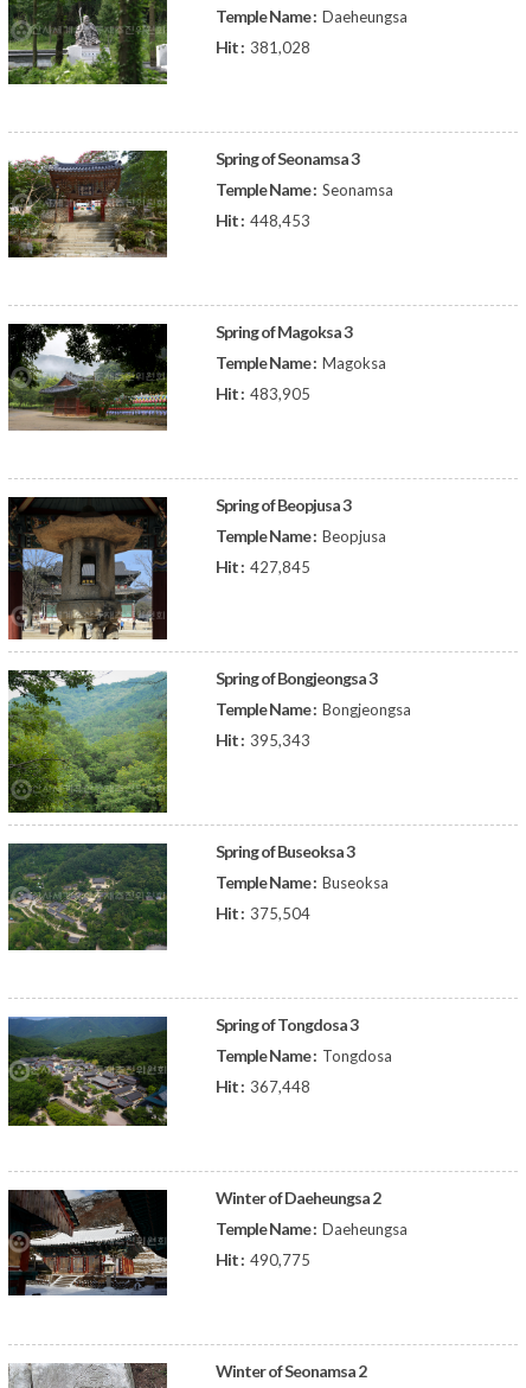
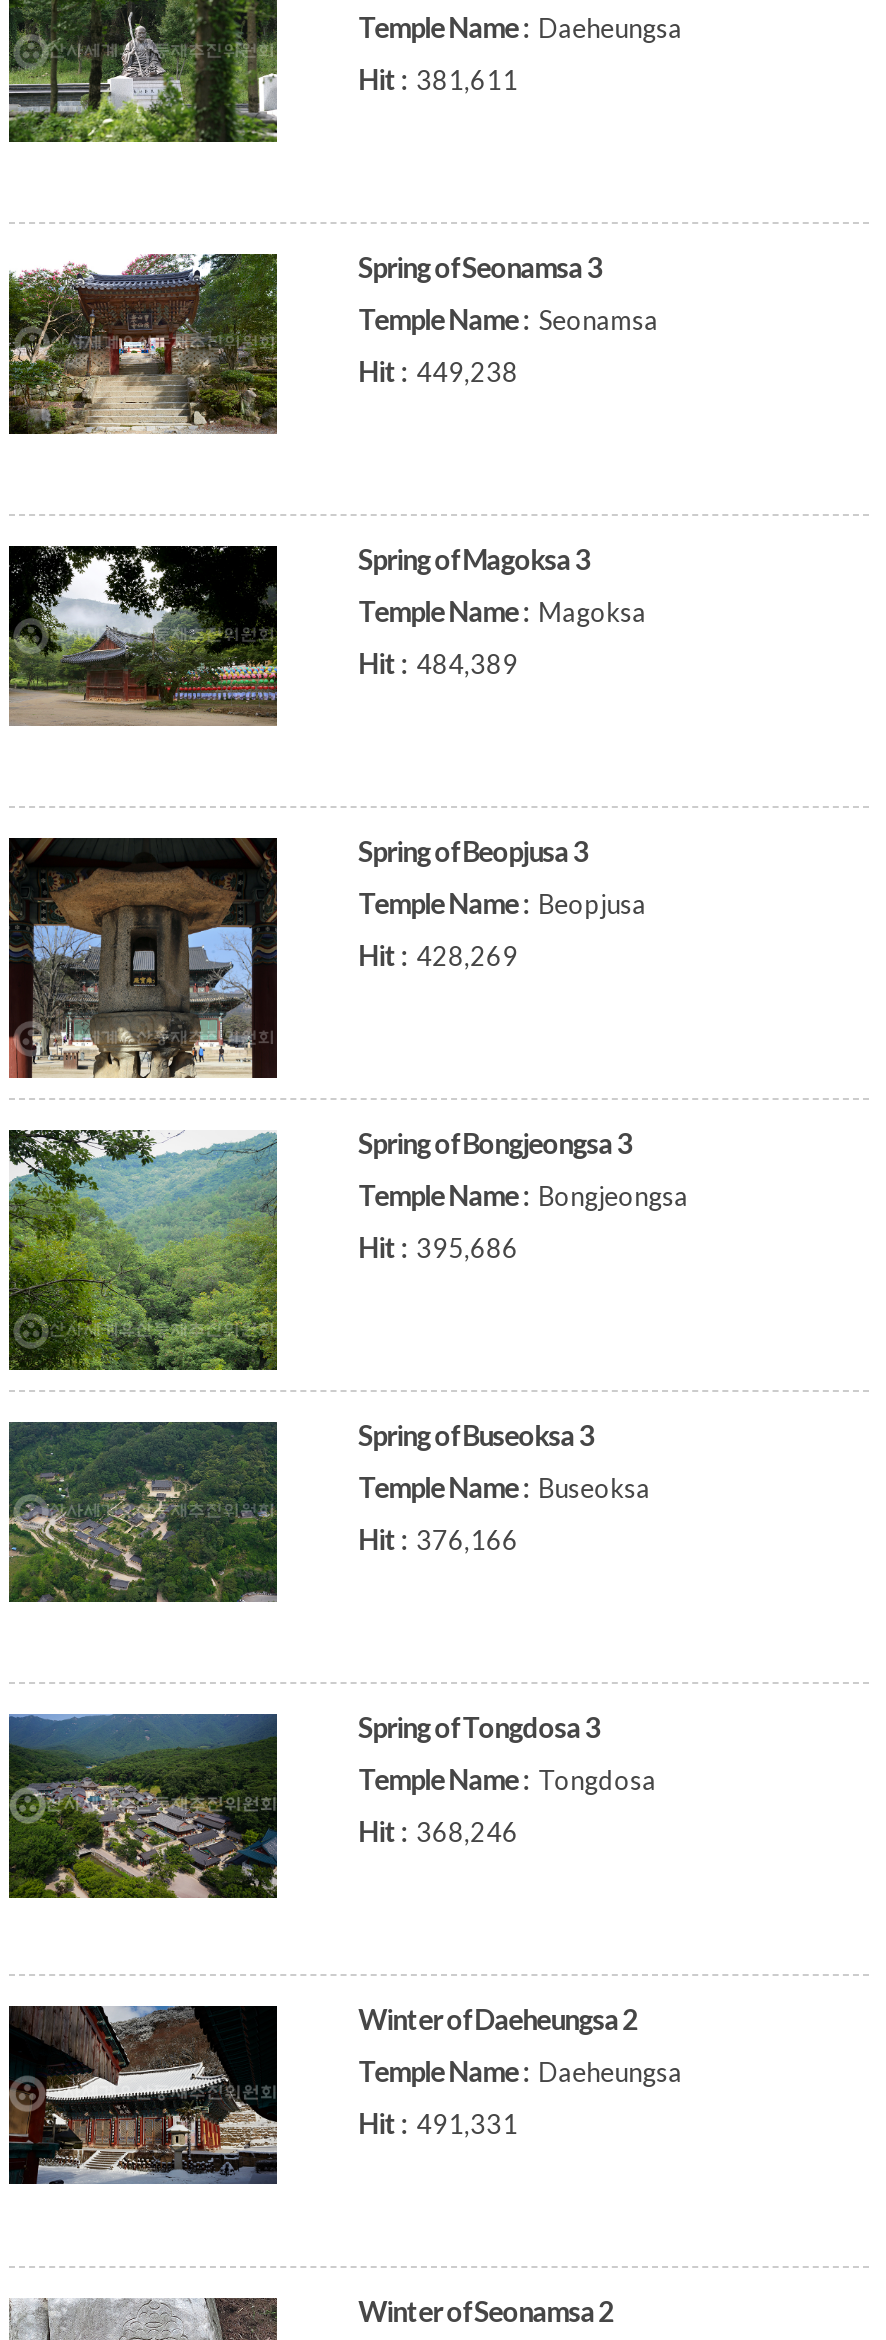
- Hit : 381,028
+ Hit : 381,611

- Hit : 448,453
+ Hit : 449,238

- Hit : 483,905
+ Hit : 484,389

- Hit : 427,845
+ Hit : 428,269

- Hit : 395,343
+ Hit : 395,686

- Hit : 375,504
+ Hit : 376,166

- Hit : 367,448
+ Hit : 368,246

- Hit : 490,775
+ Hit : 491,331
